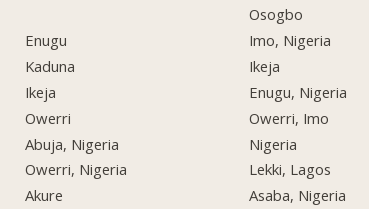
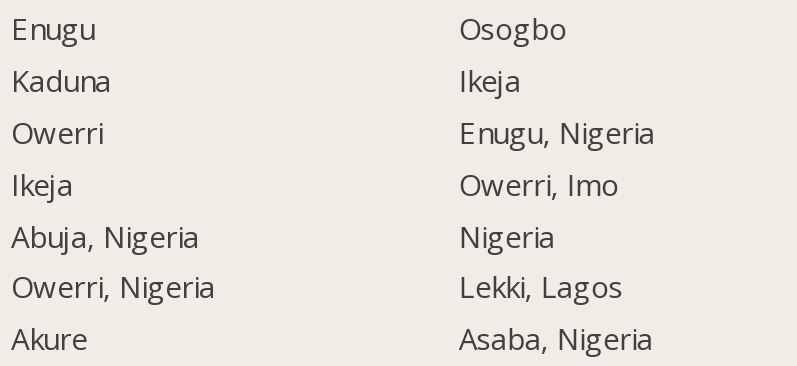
- Imo, Nigeria

moved up: Owerri
